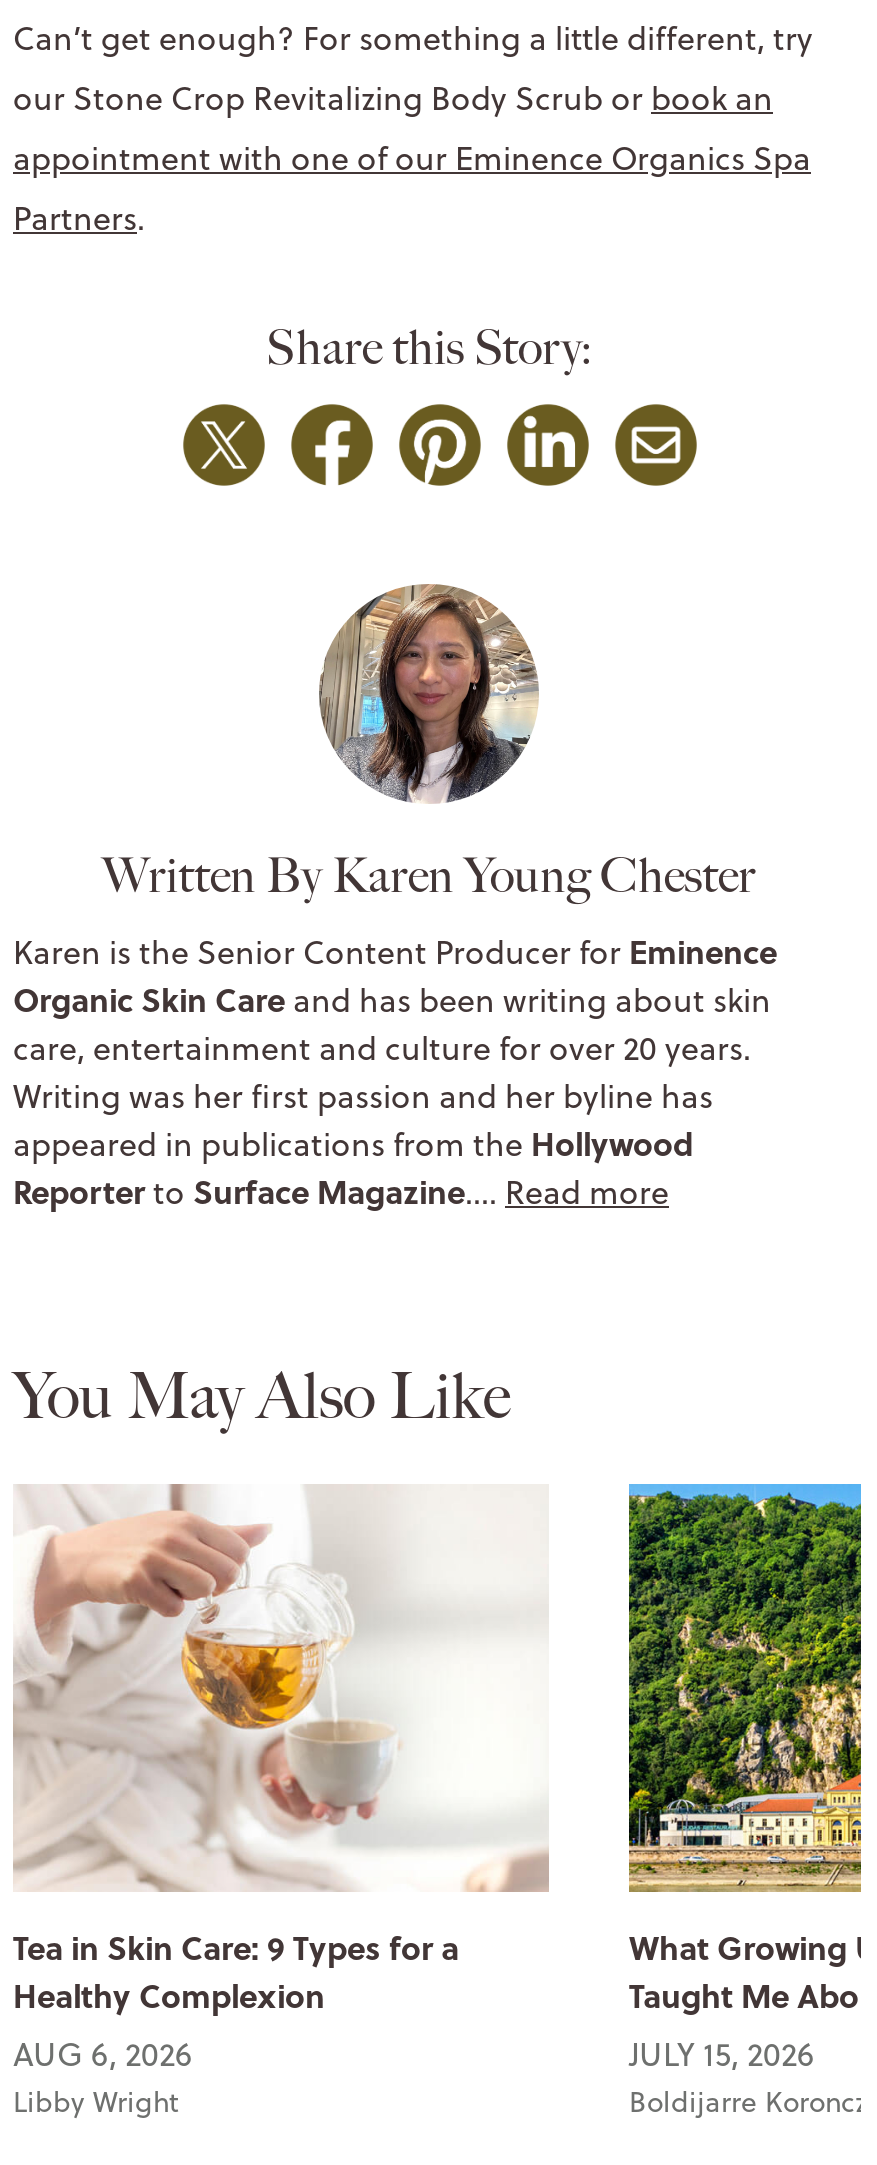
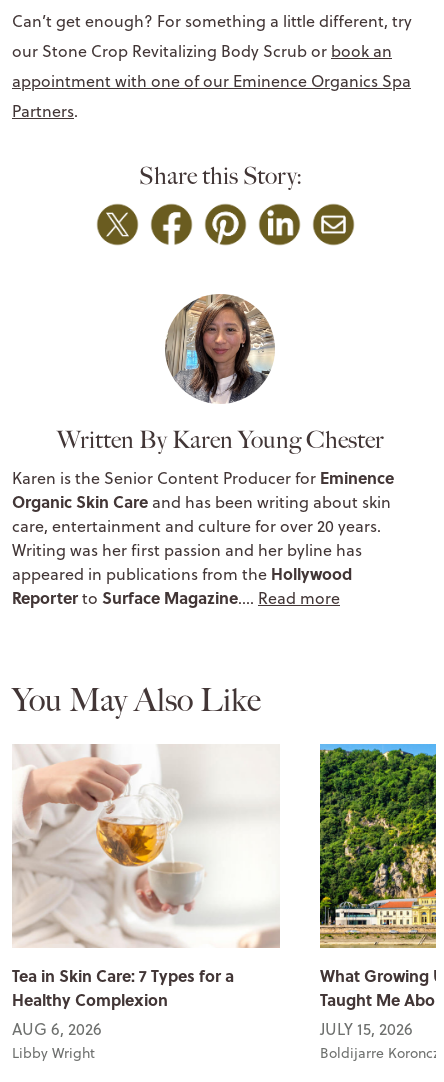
- Tea in Skin Care: 9 Types for a
+ Tea in Skin Care: 7 Types for a
